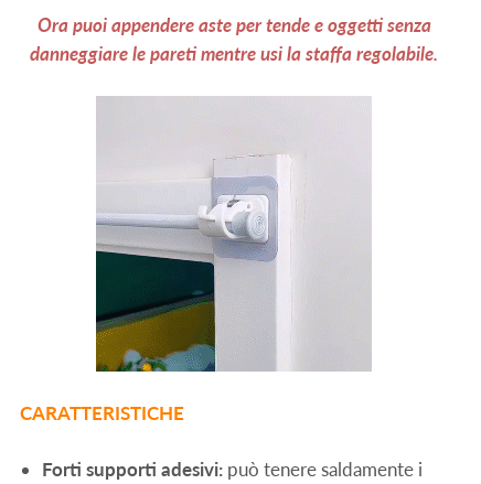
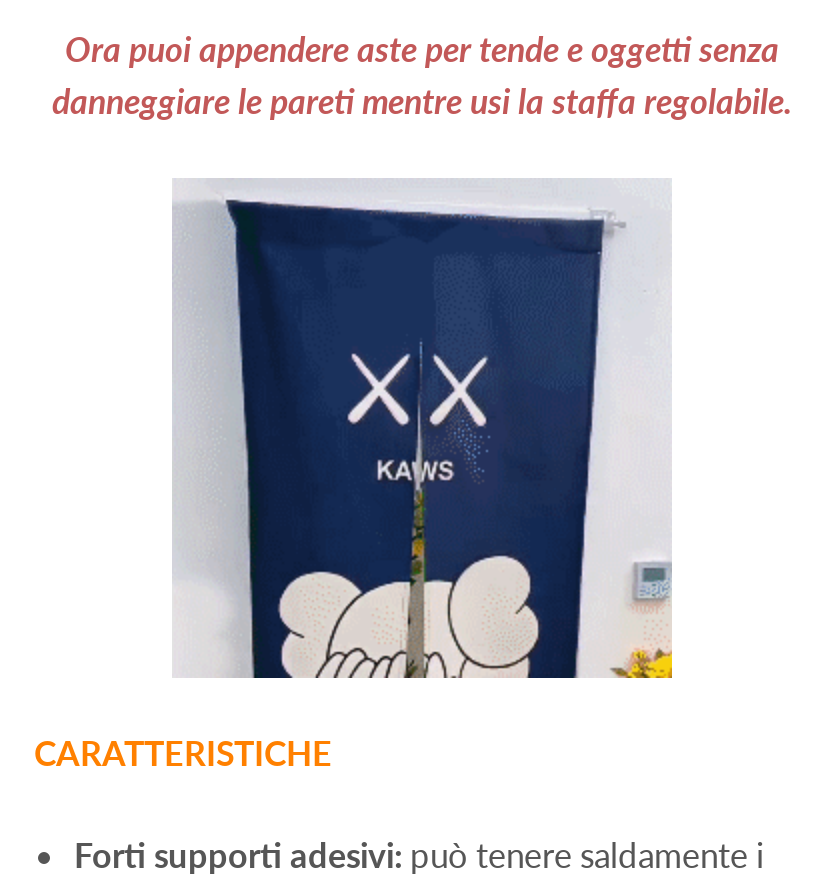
- [image]
+ [image]
